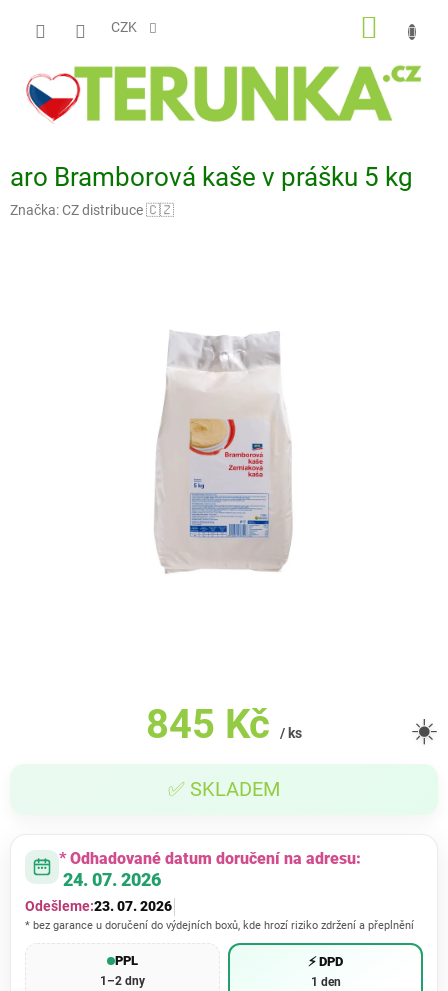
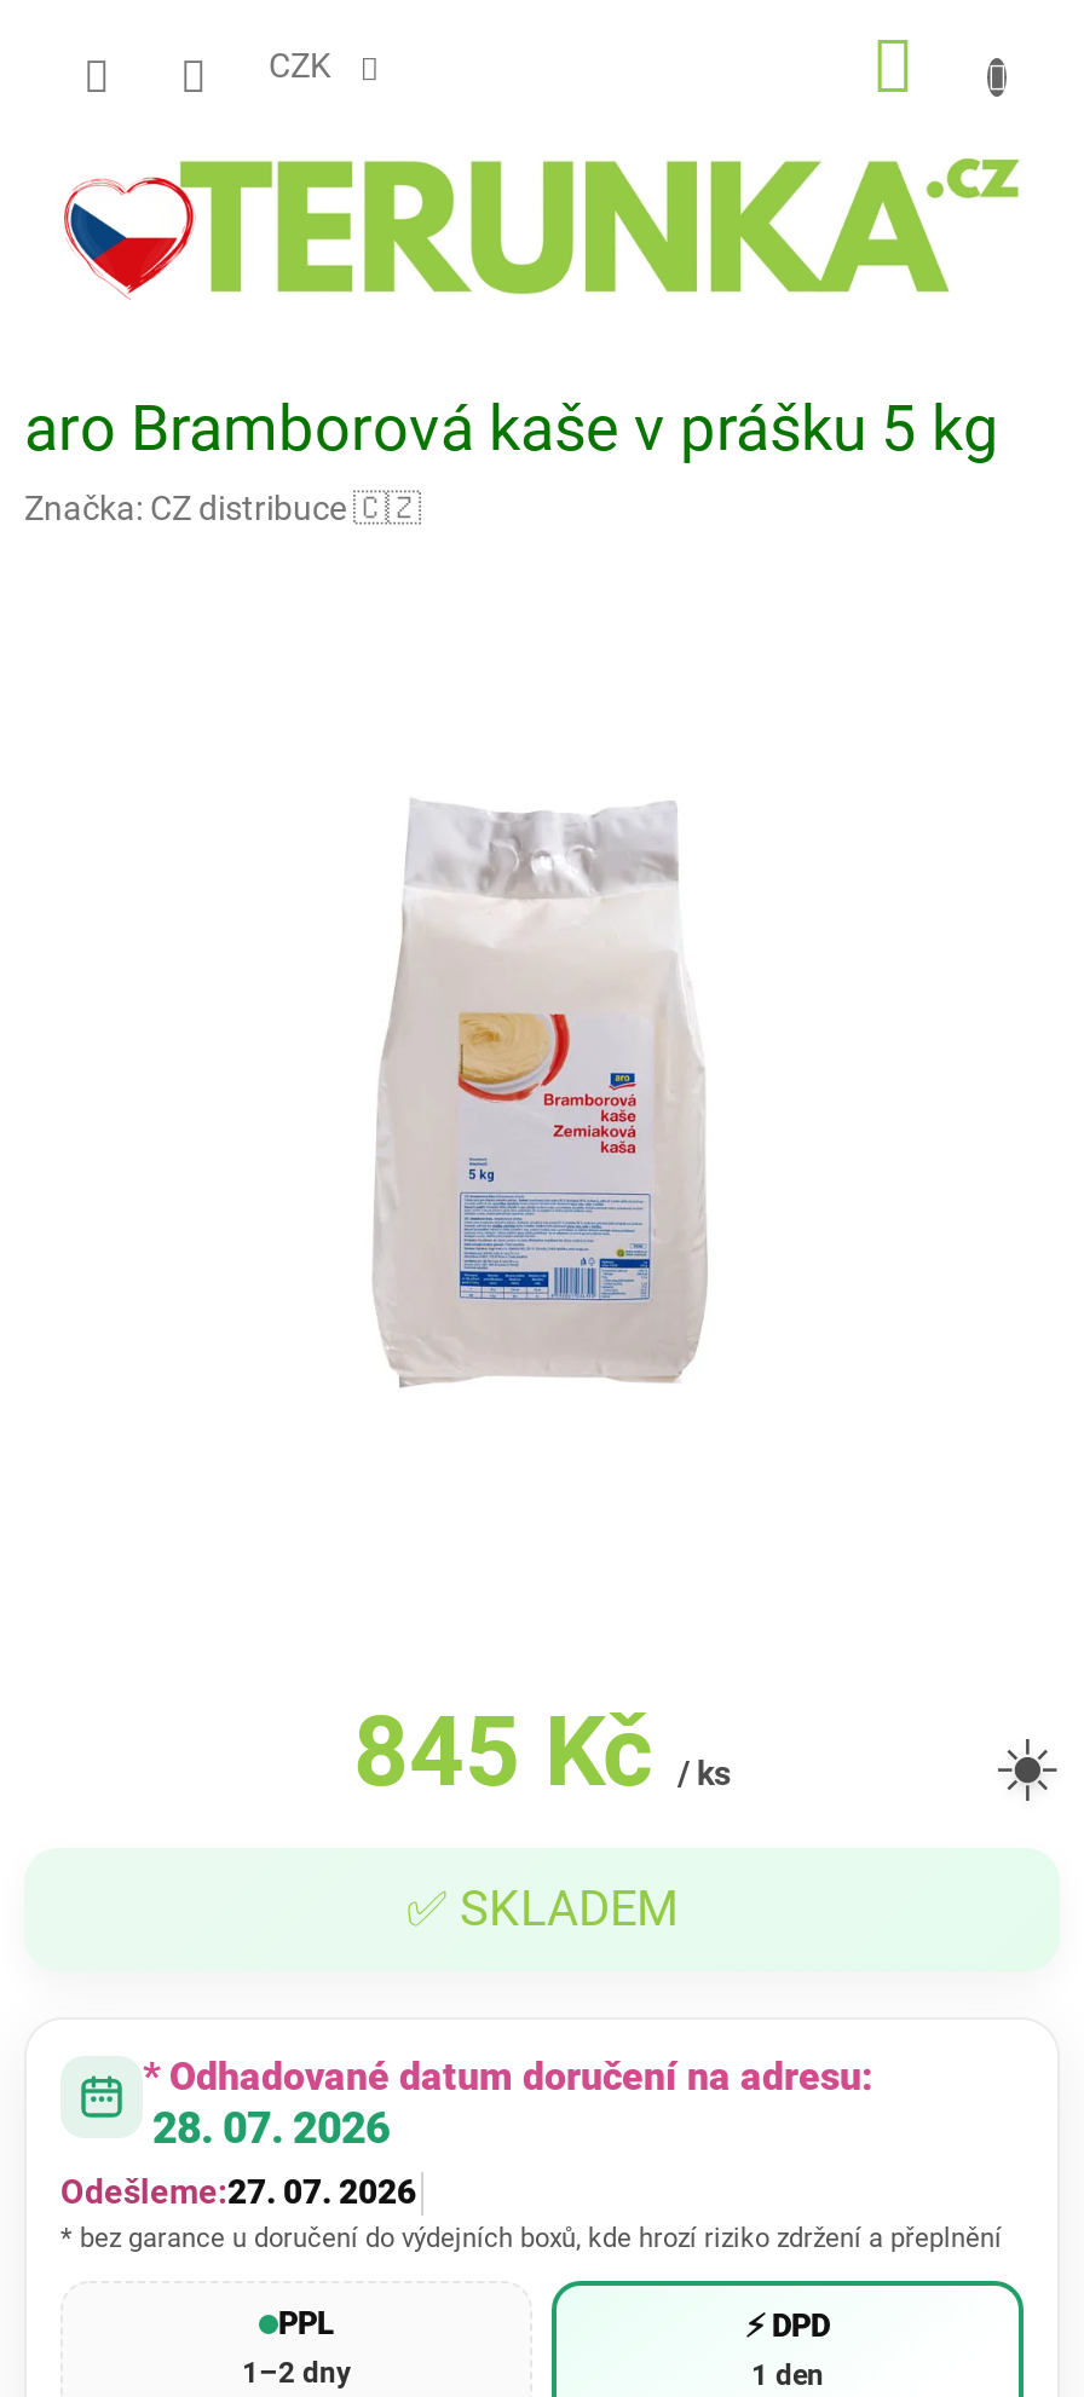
- 24. 07. 2026
+ 28. 07. 2026

- Odešleme:23. 07. 2026
+ Odešleme:27. 07. 2026
